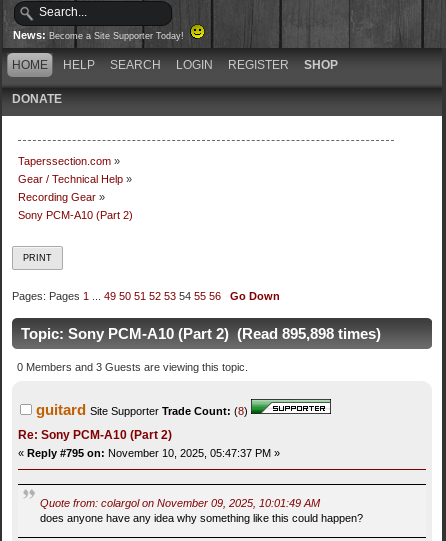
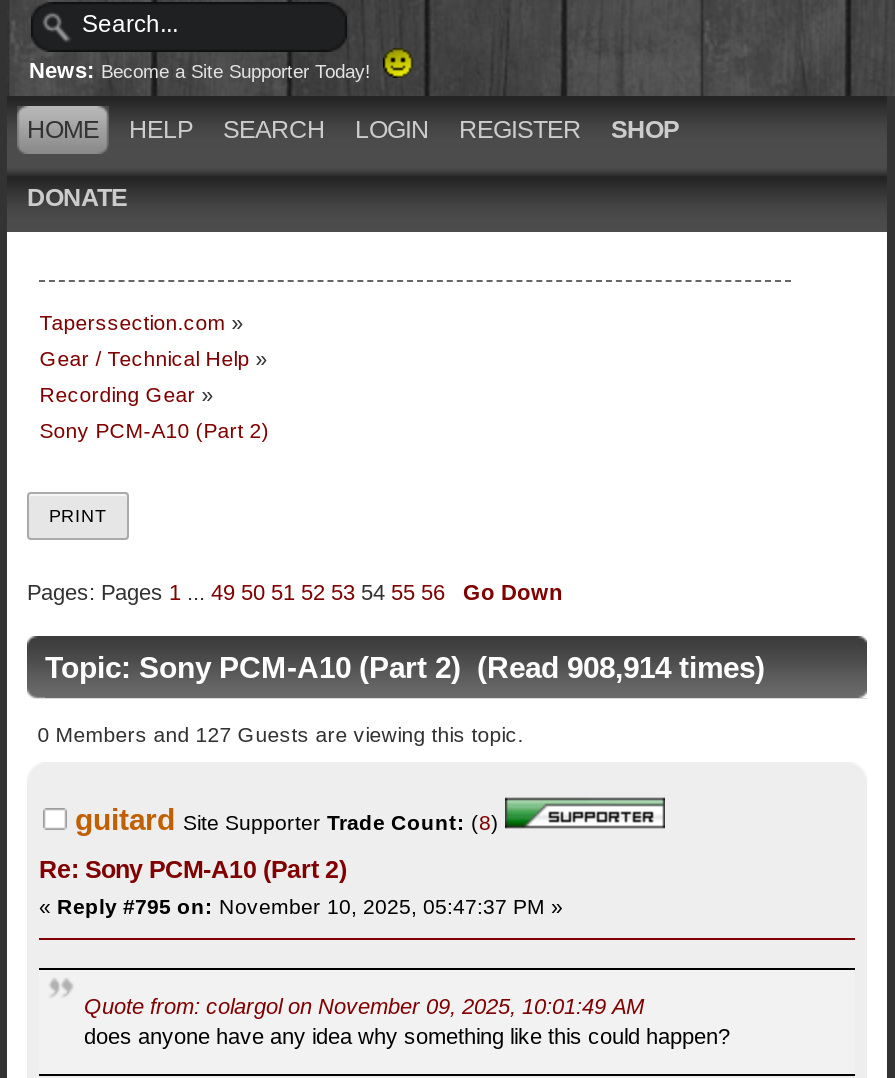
- Topic: Sony PCM-A10 (Part 2) (Read 895,898 times)
+ Topic: Sony PCM-A10 (Part 2) (Read 908,914 times)

- 0 Members and 3 Guests are viewing this topic.
+ 0 Members and 127 Guests are viewing this topic.
